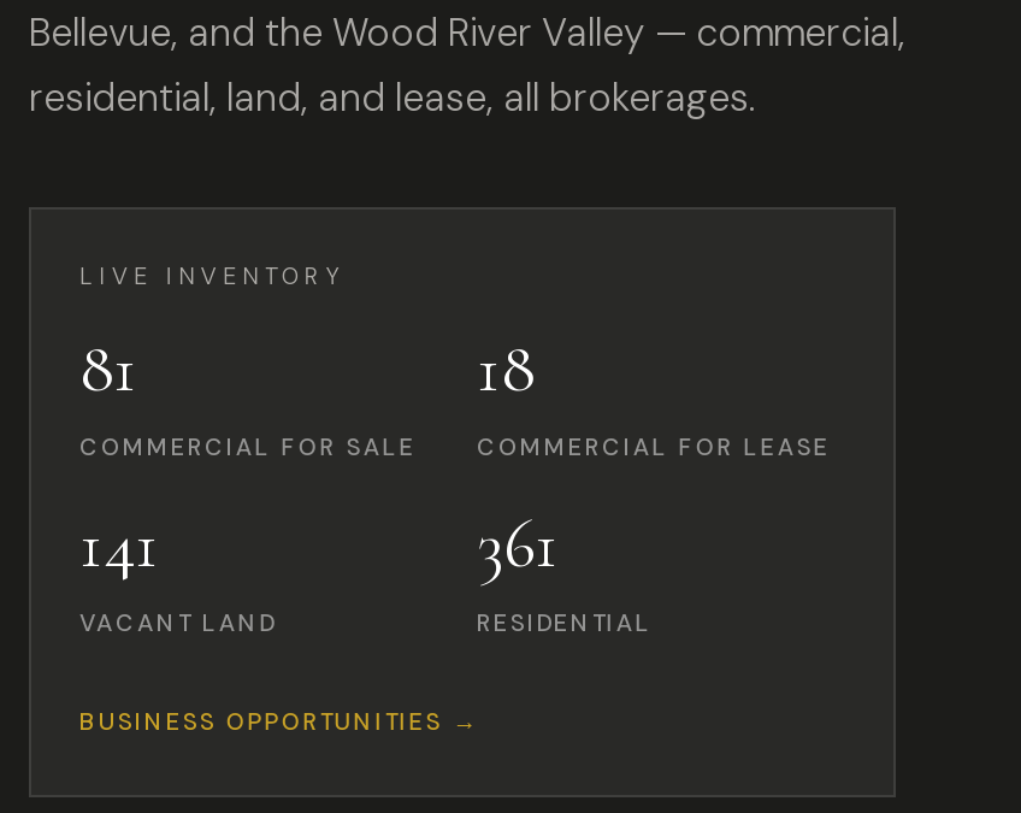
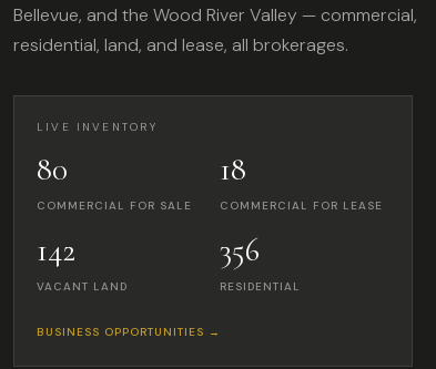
- 81
+ 80

- 141
+ 142

- 361
+ 356
